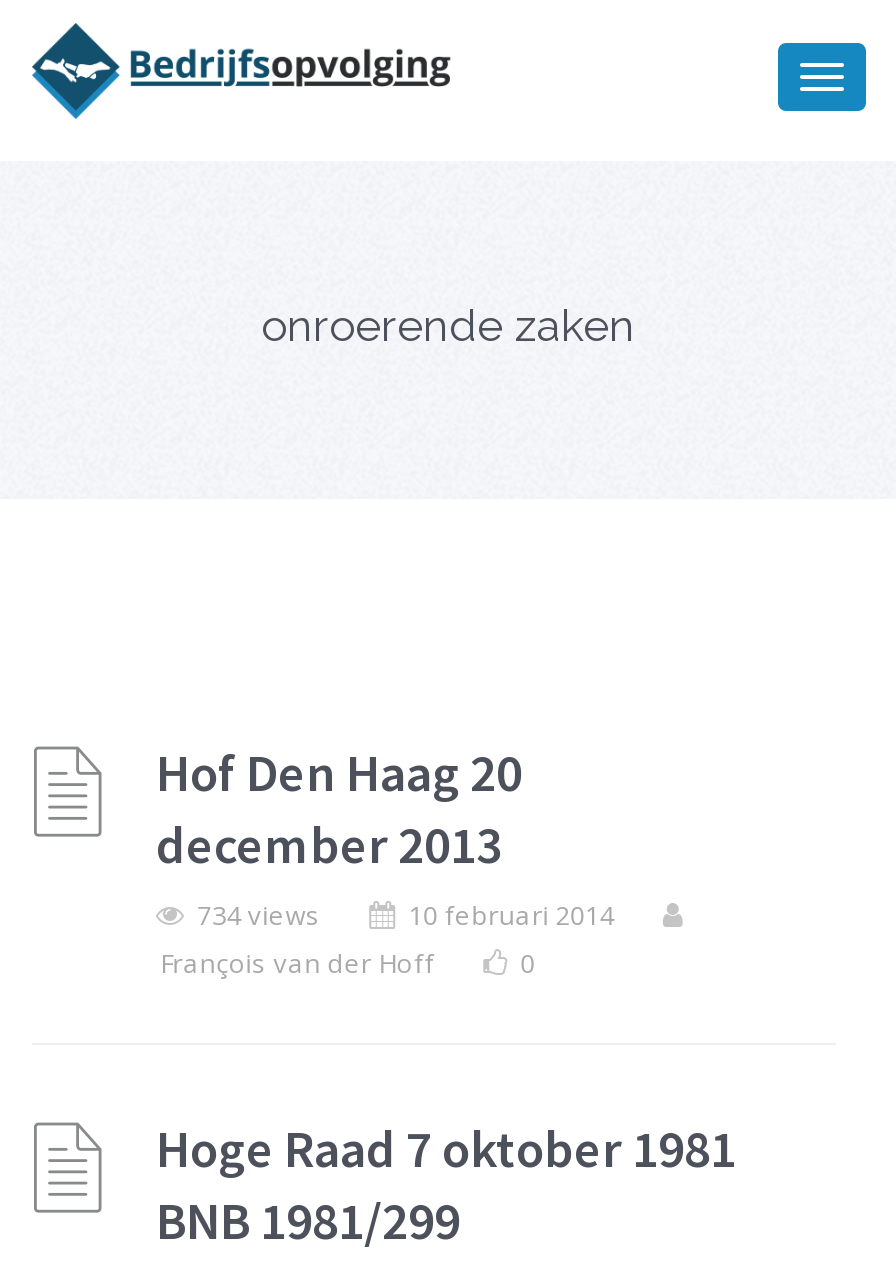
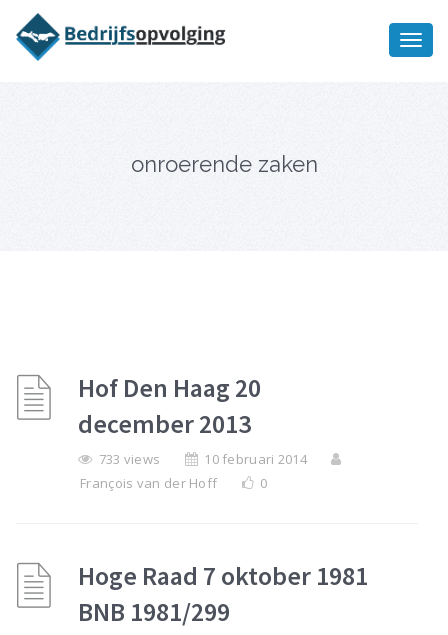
- 734 views
+ 733 views
